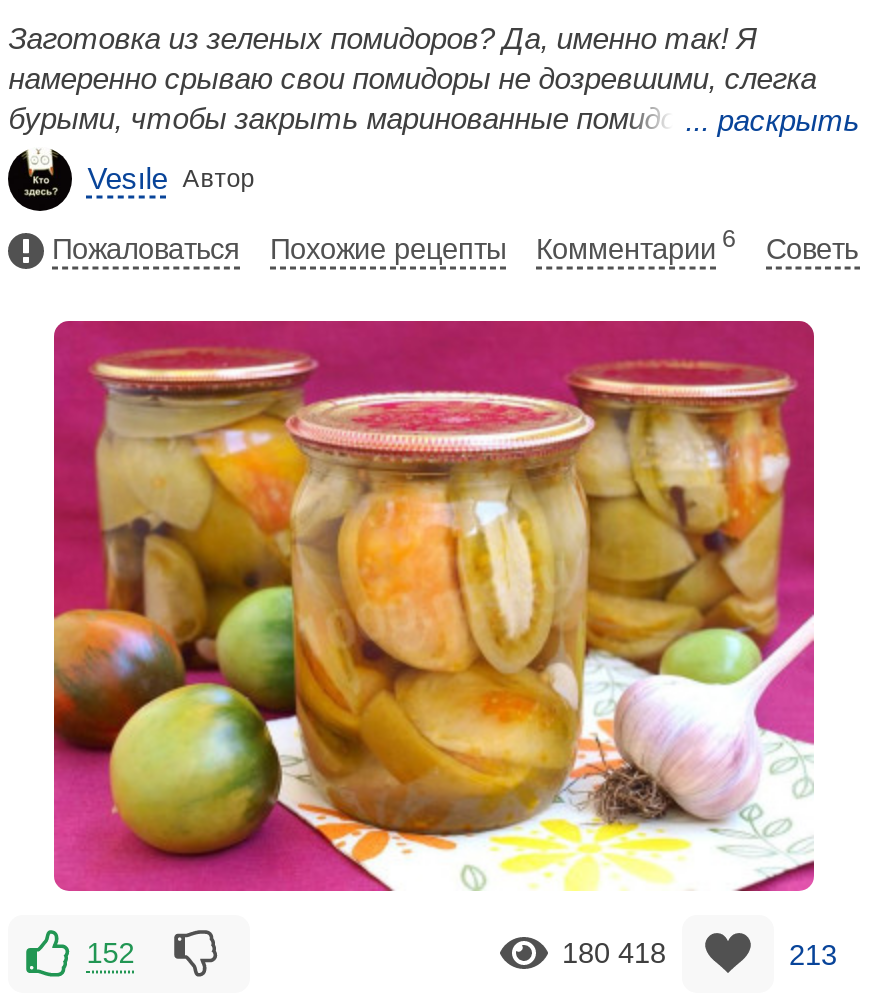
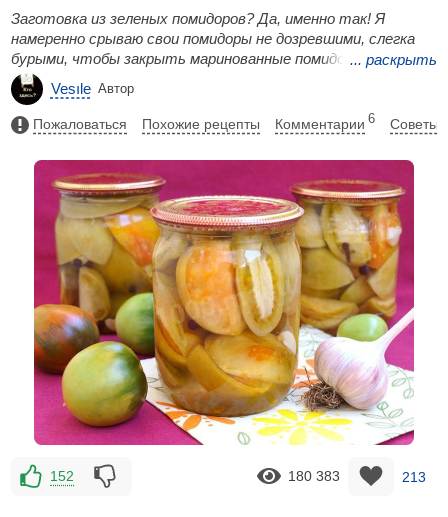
- 180 418
+ 180 383
